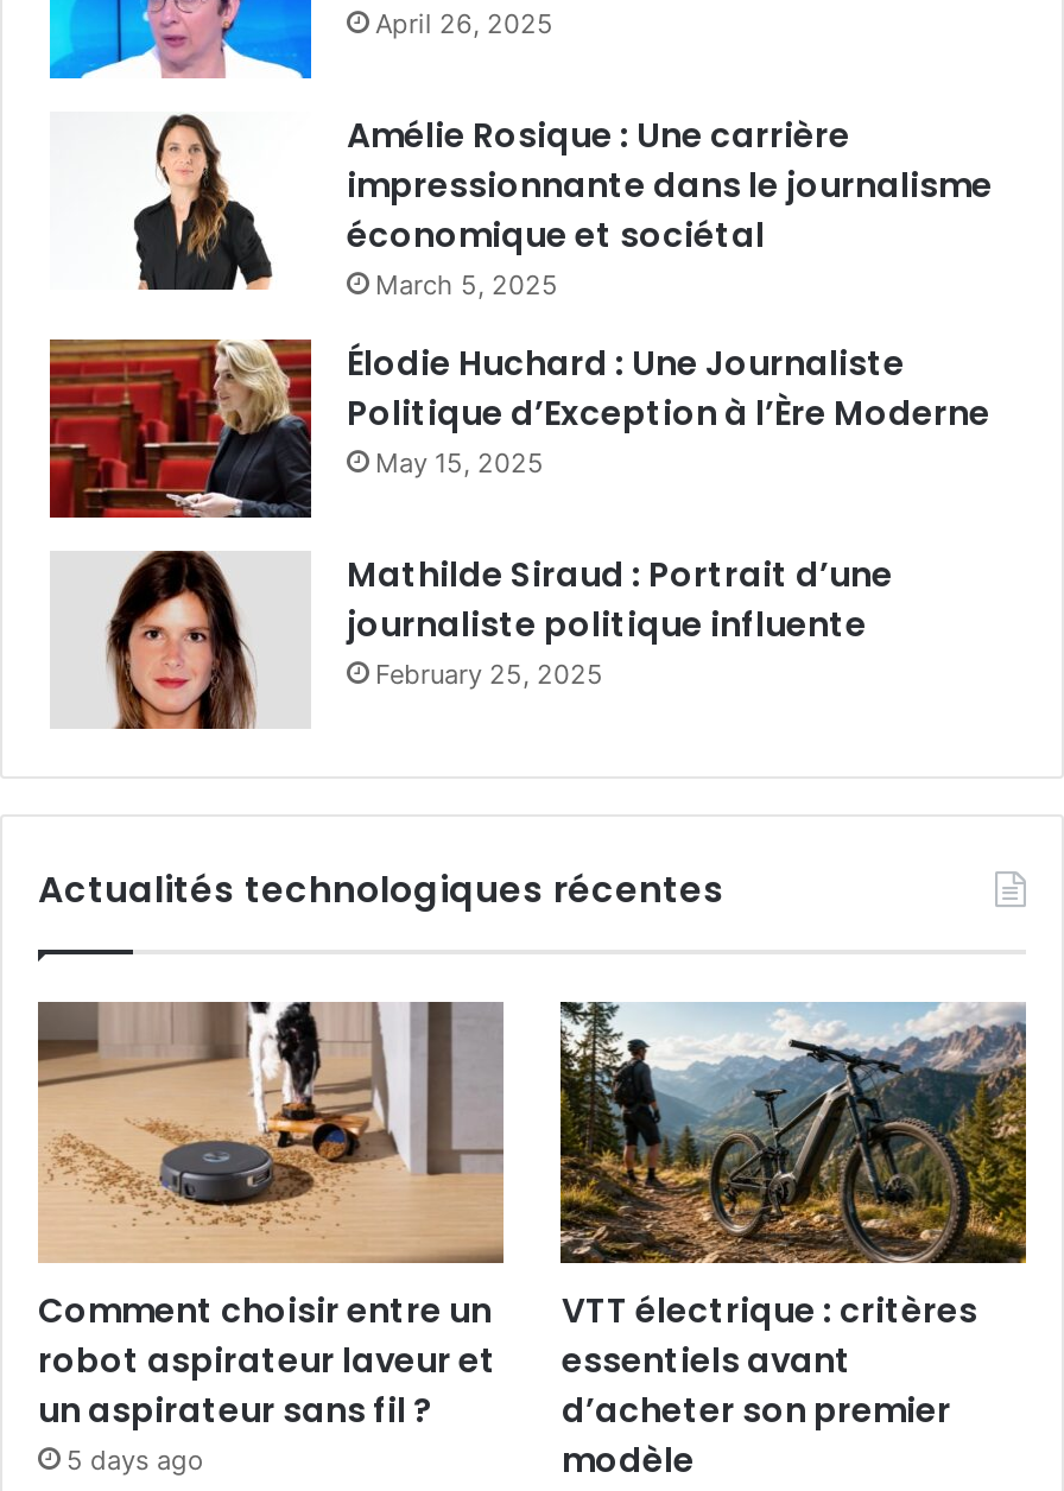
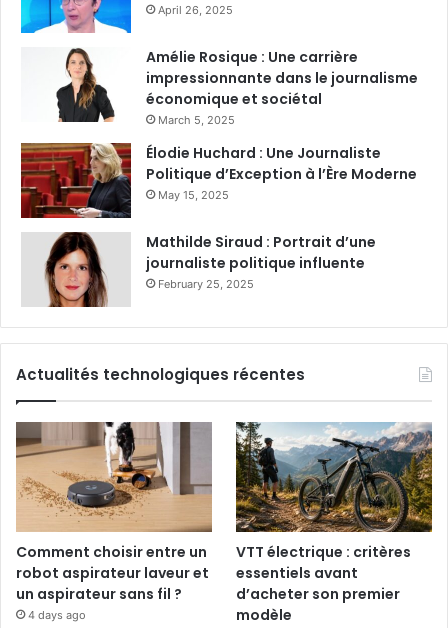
- 5 days ago
+ 4 days ago
